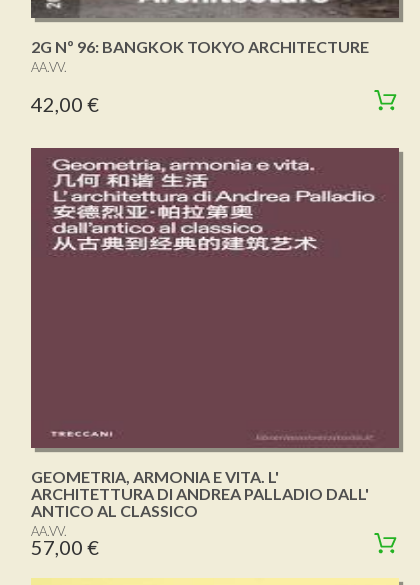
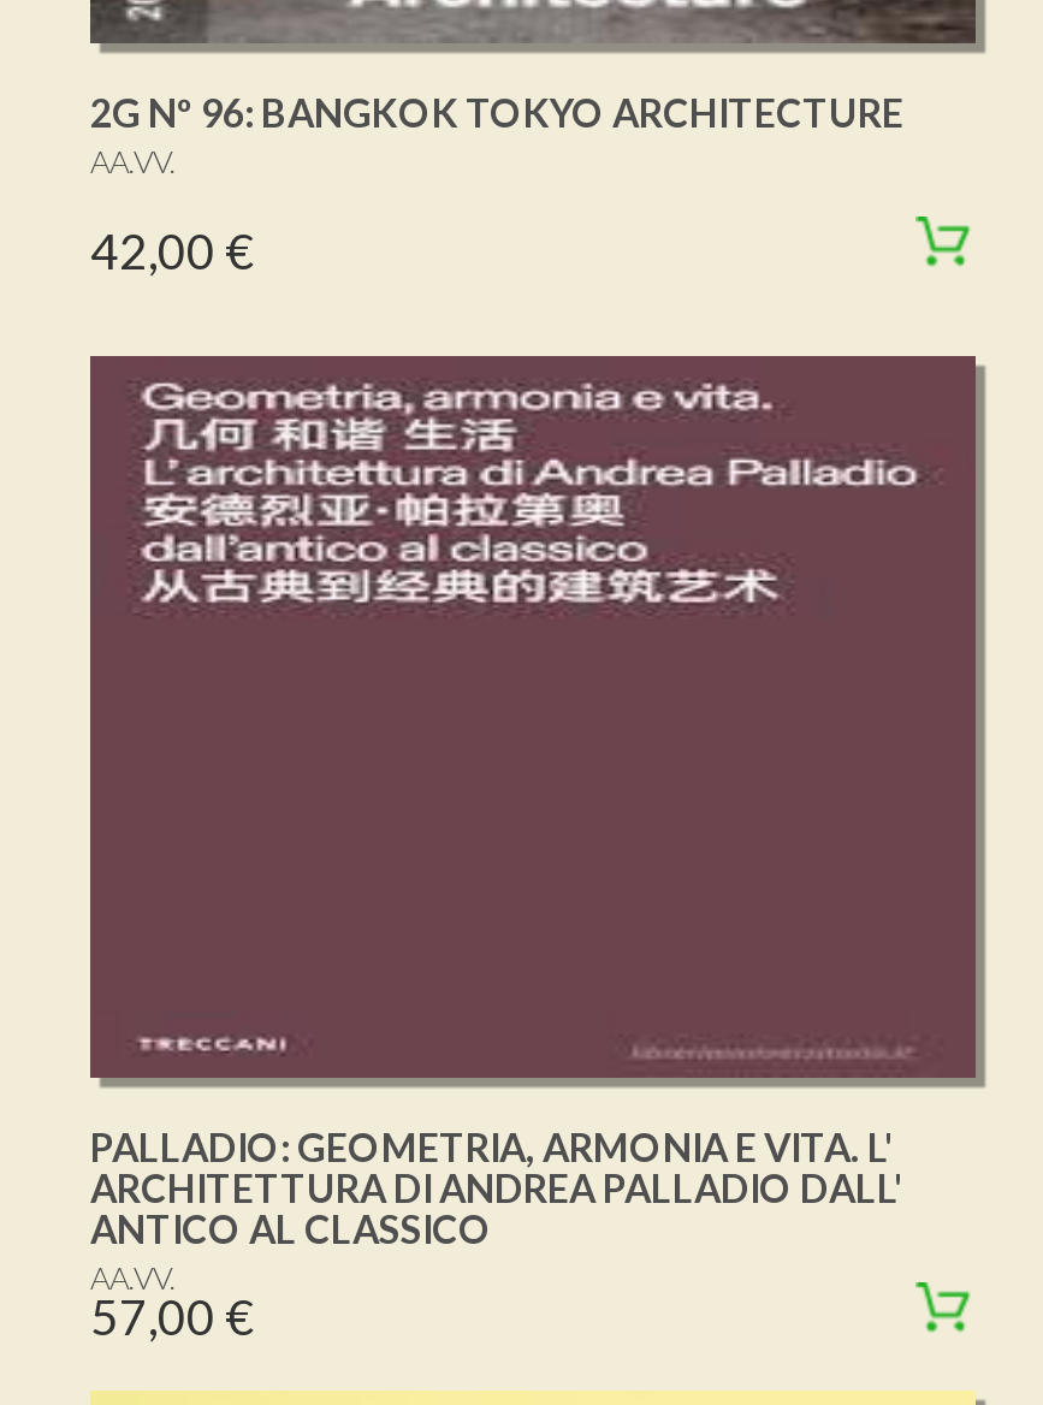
- GEOMETRIA, ARMONIA E VITA. L'
+ PALLADIO: GEOMETRIA, ARMONIA E VITA. L'
